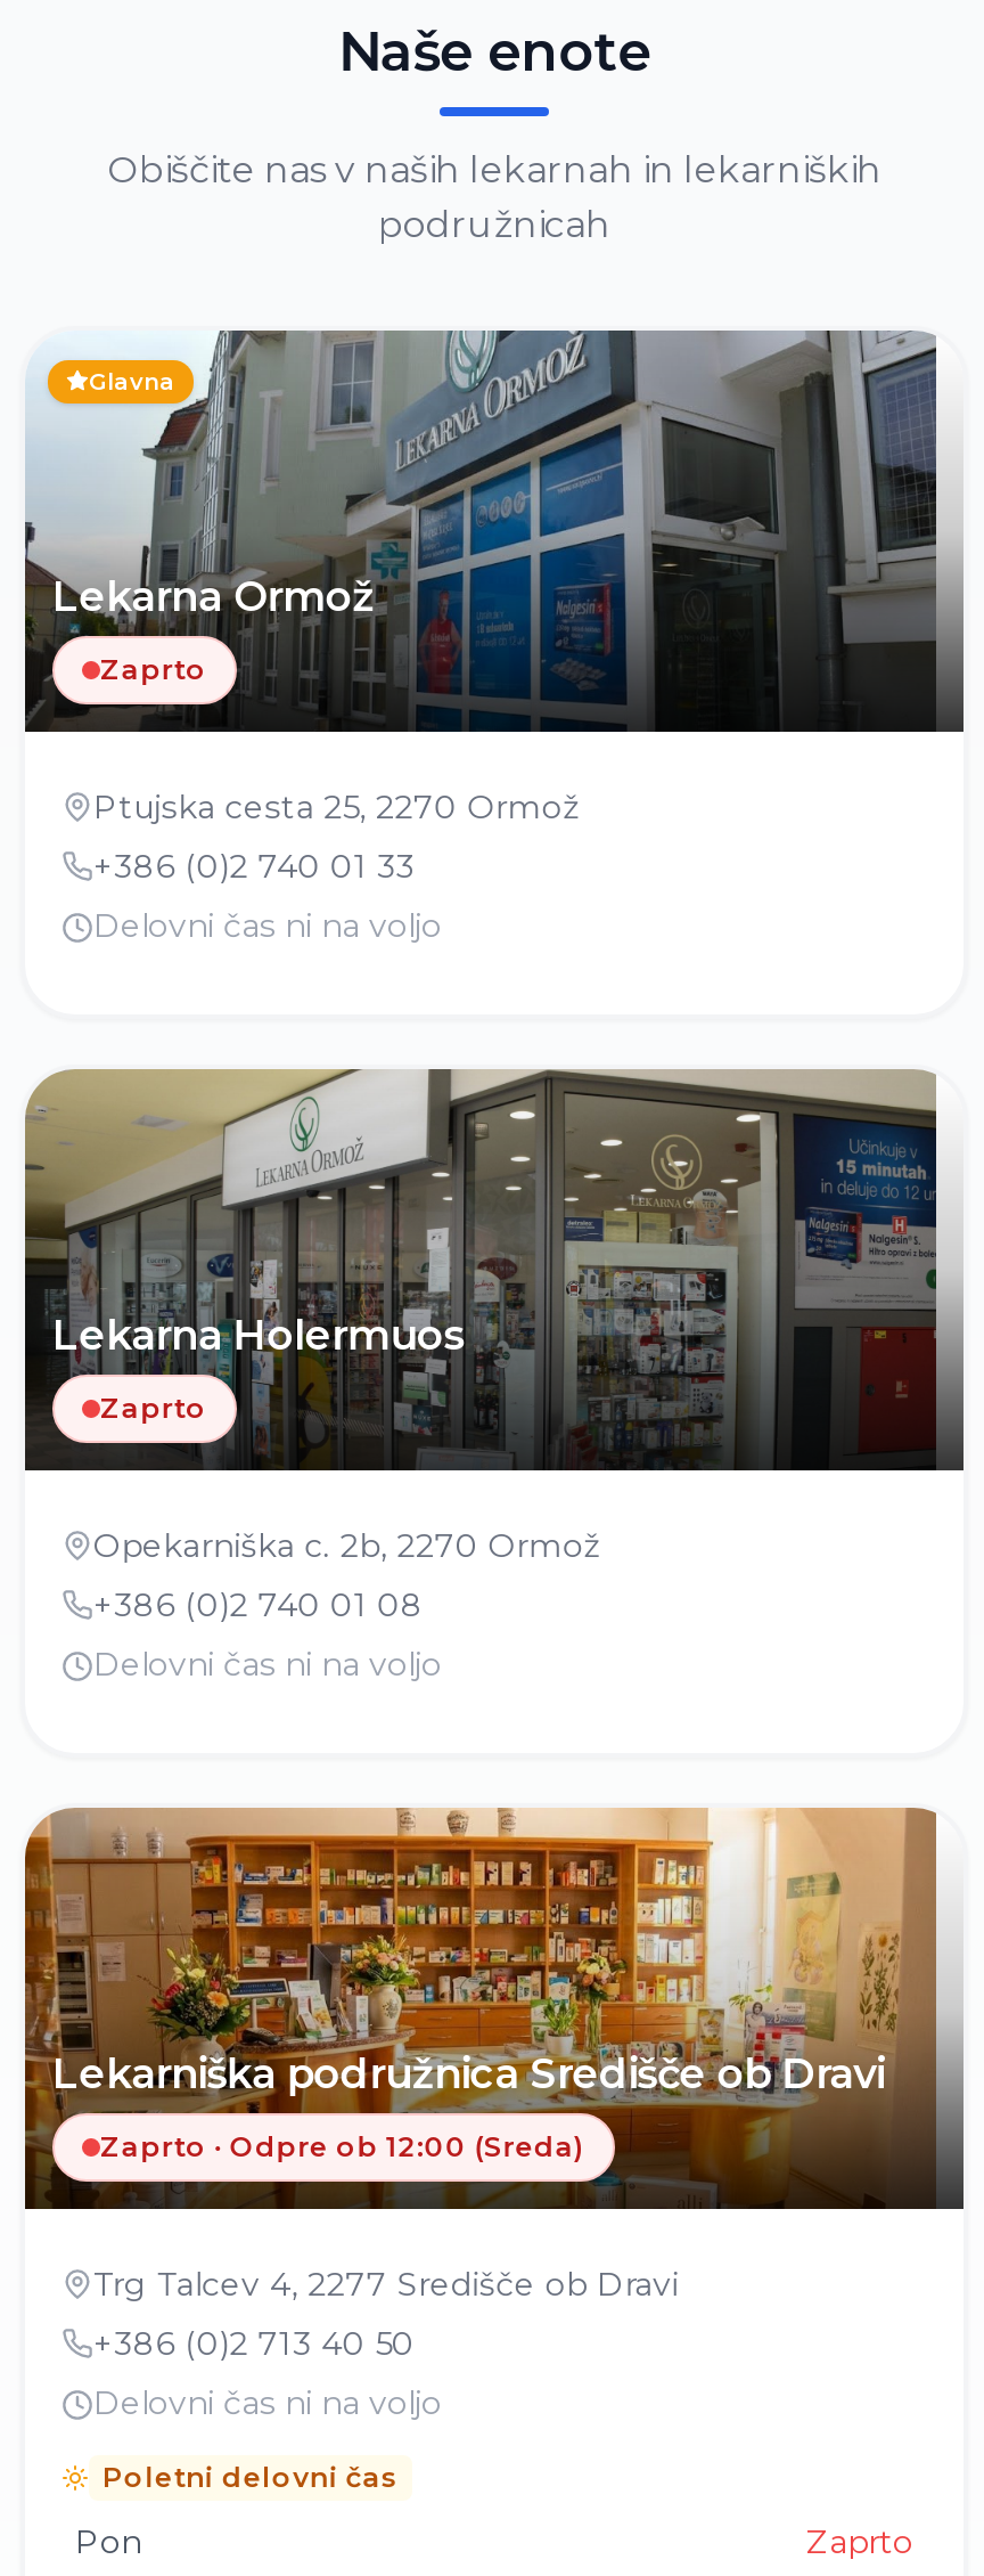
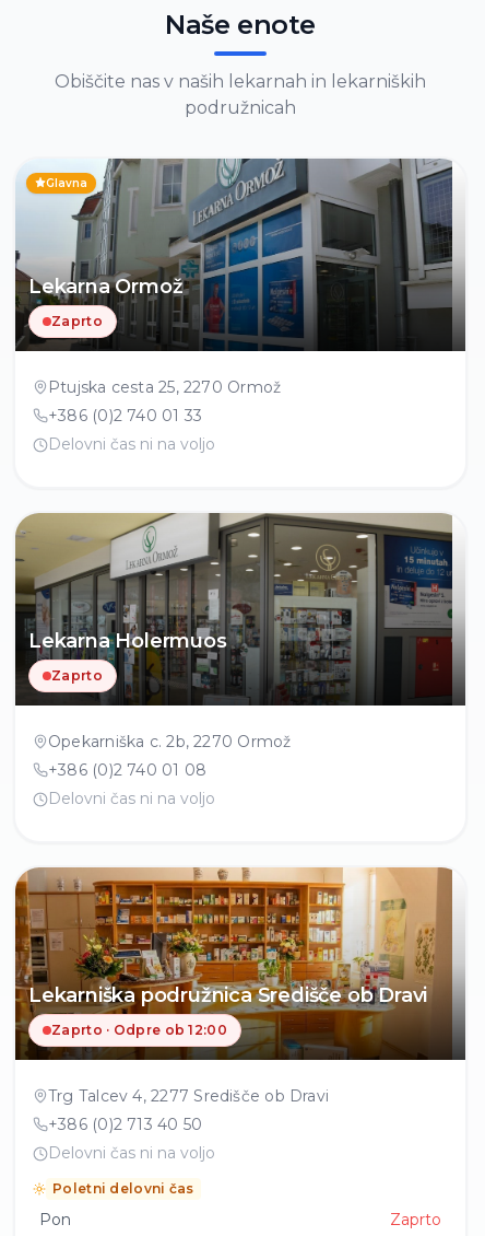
- Zaprto · Odpre ob 12:00 (Sreda)
+ Zaprto · Odpre ob 12:00
